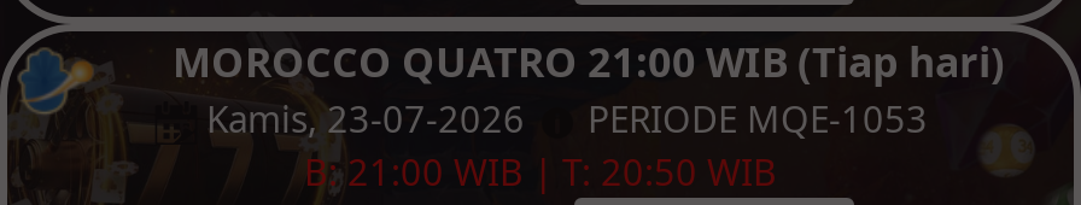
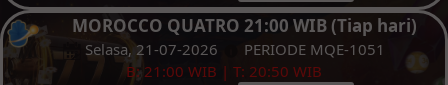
- Kamis, 23-07-2026
- PERIODE MQE-1053
+ Selasa, 21-07-2026
+ PERIODE MQE-1051
